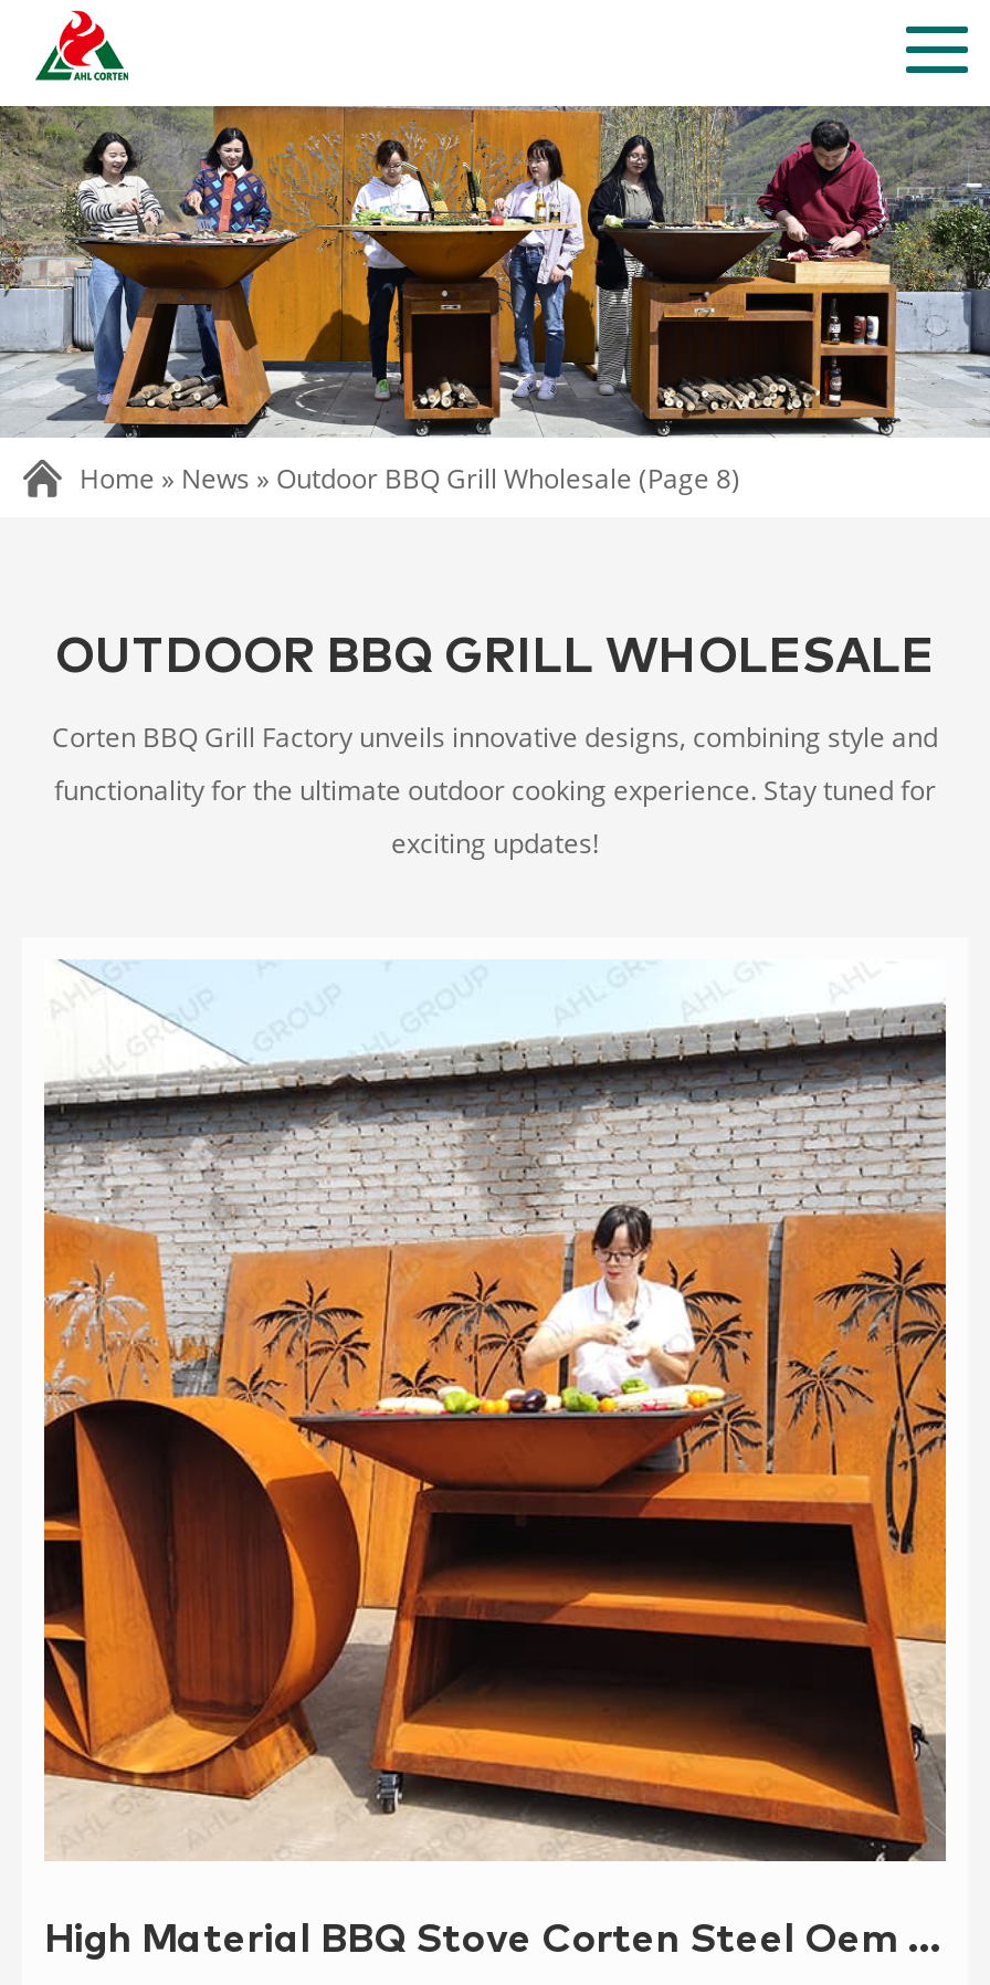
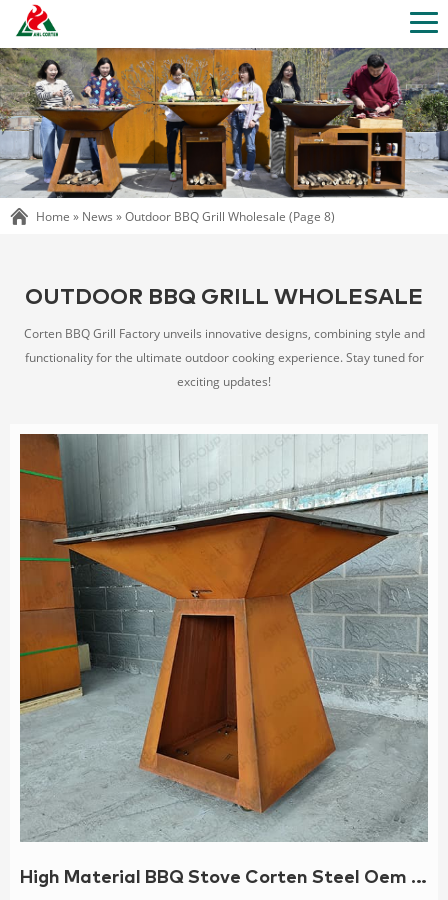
- [image]
+ [image]
